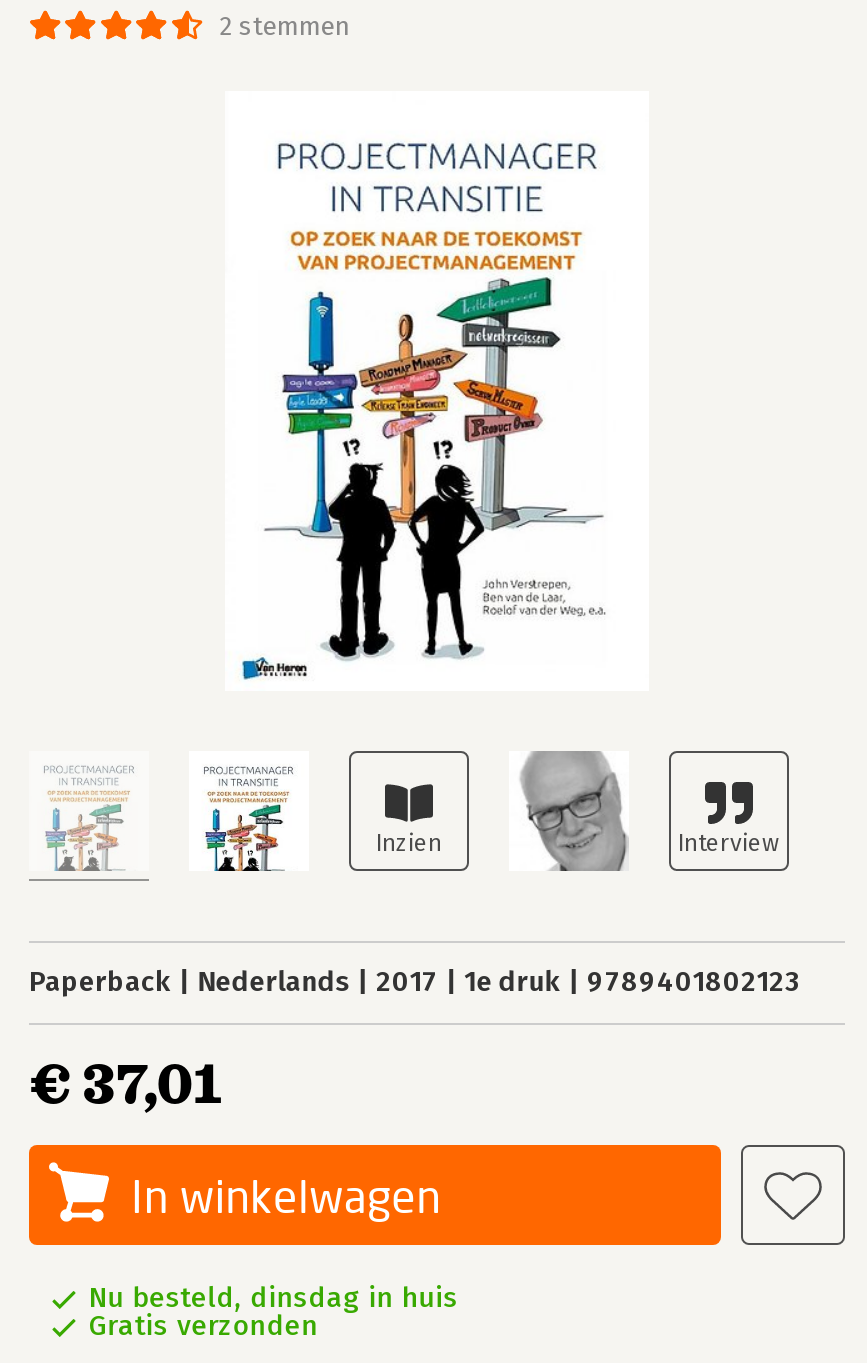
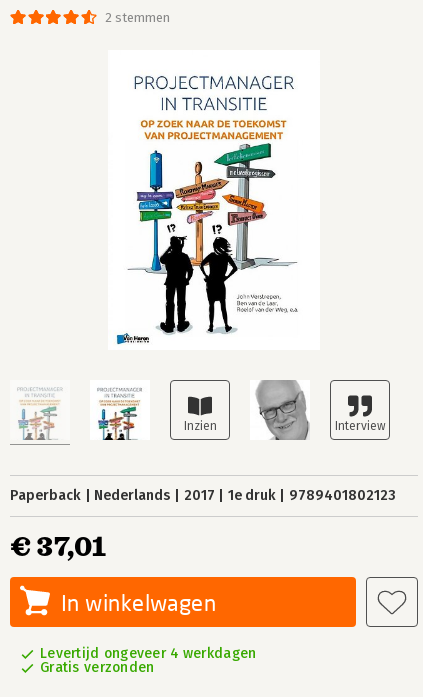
- Nu besteld, dinsdag in huis
+ Levertijd ongeveer 4 werkdagen
